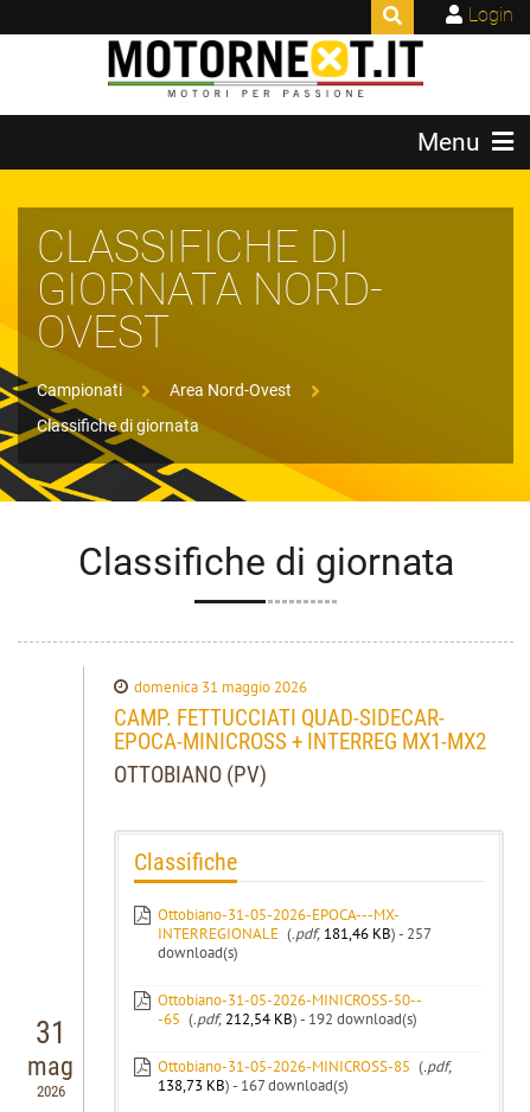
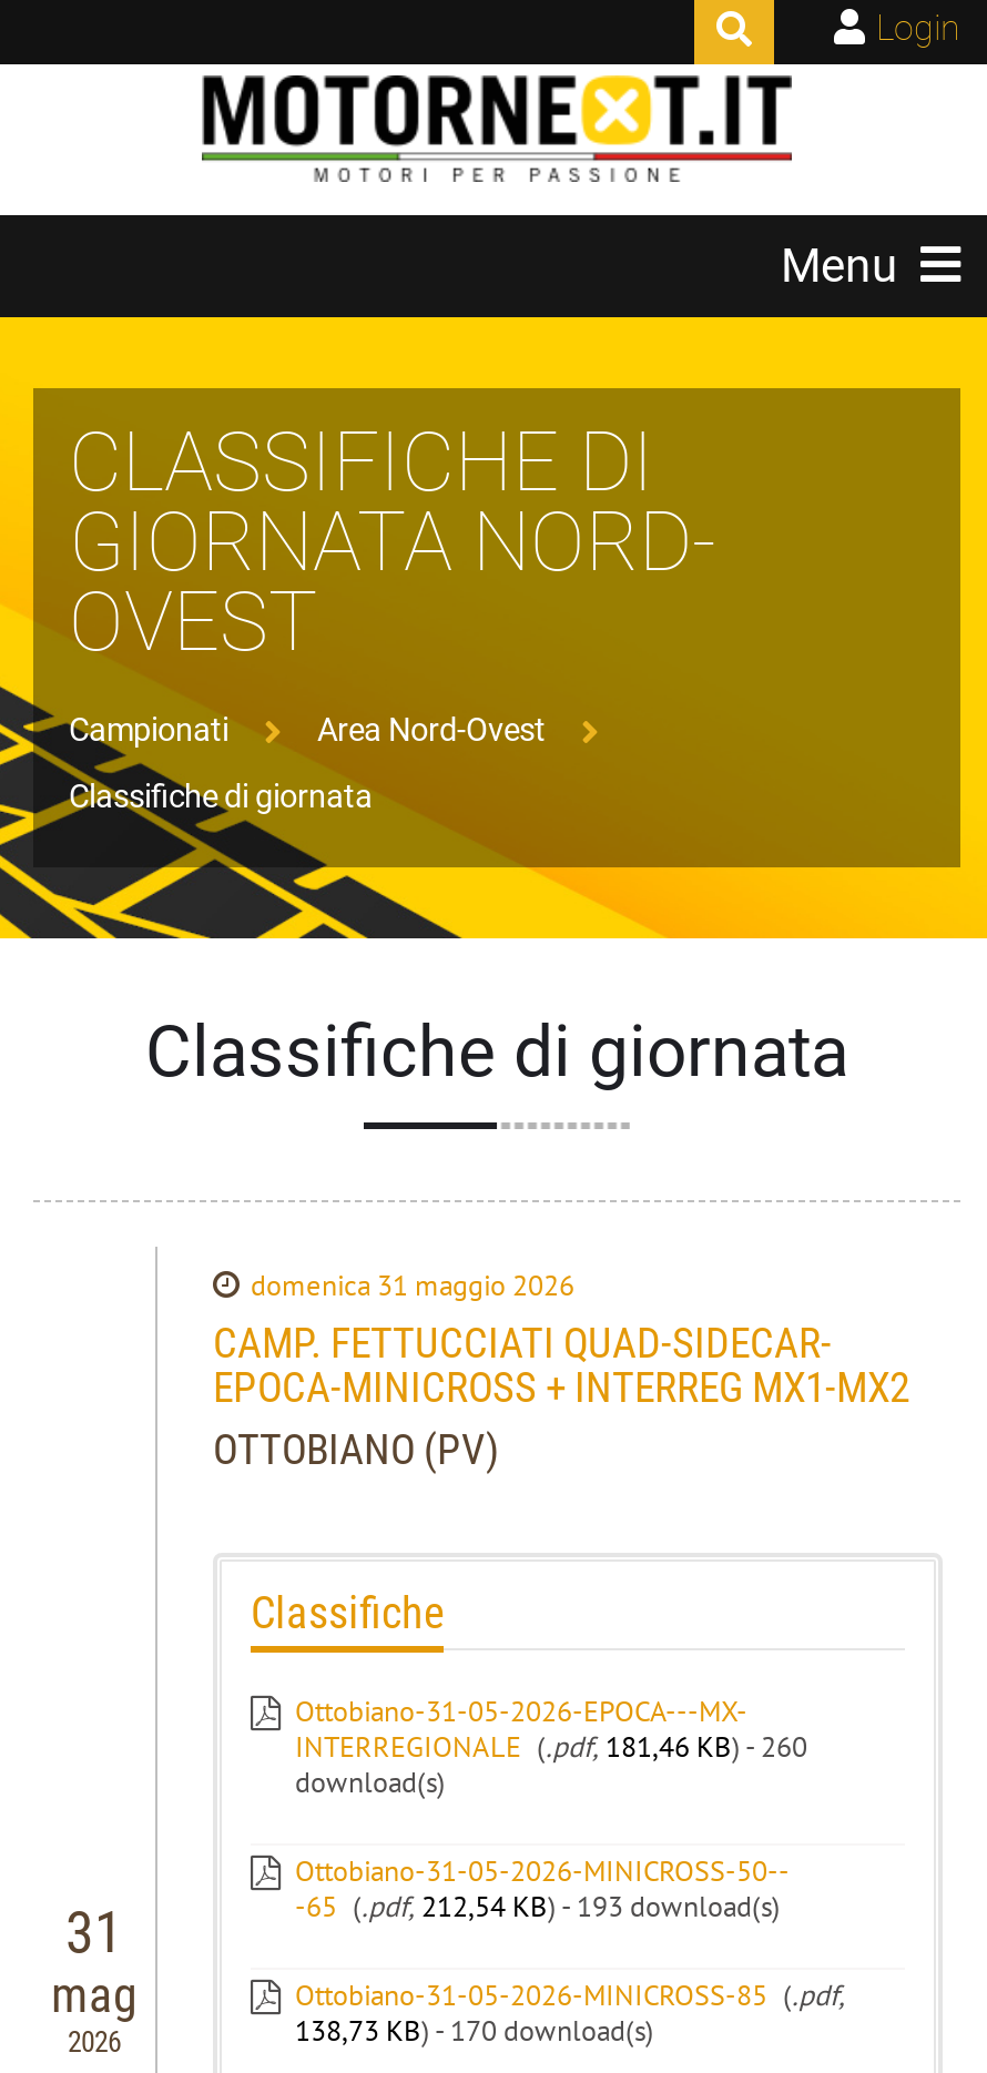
- INTERREGIONALE (.pdf, 181,46 KB) - 257
+ INTERREGIONALE (.pdf, 181,46 KB) - 260

- -65 (.pdf, 212,54 KB) - 192 download(s)
+ -65 (.pdf, 212,54 KB) - 193 download(s)

- 138,73 KB) - 167 download(s)
+ 138,73 KB) - 170 download(s)
